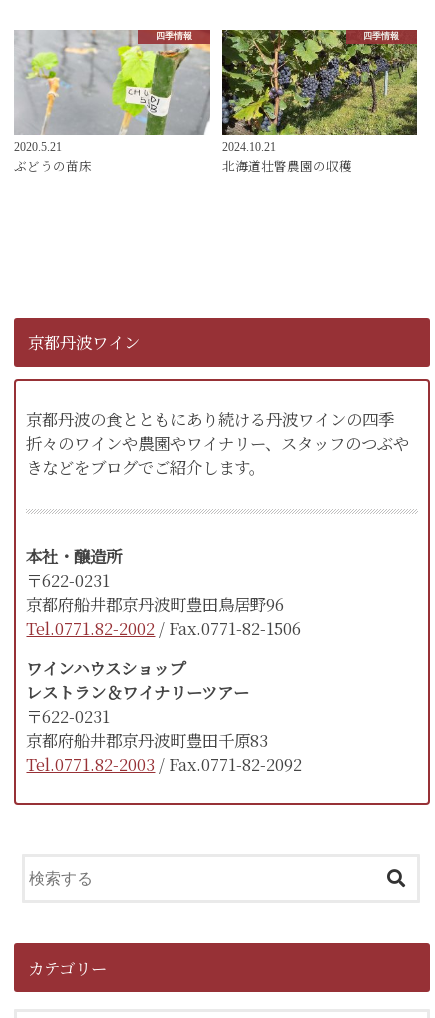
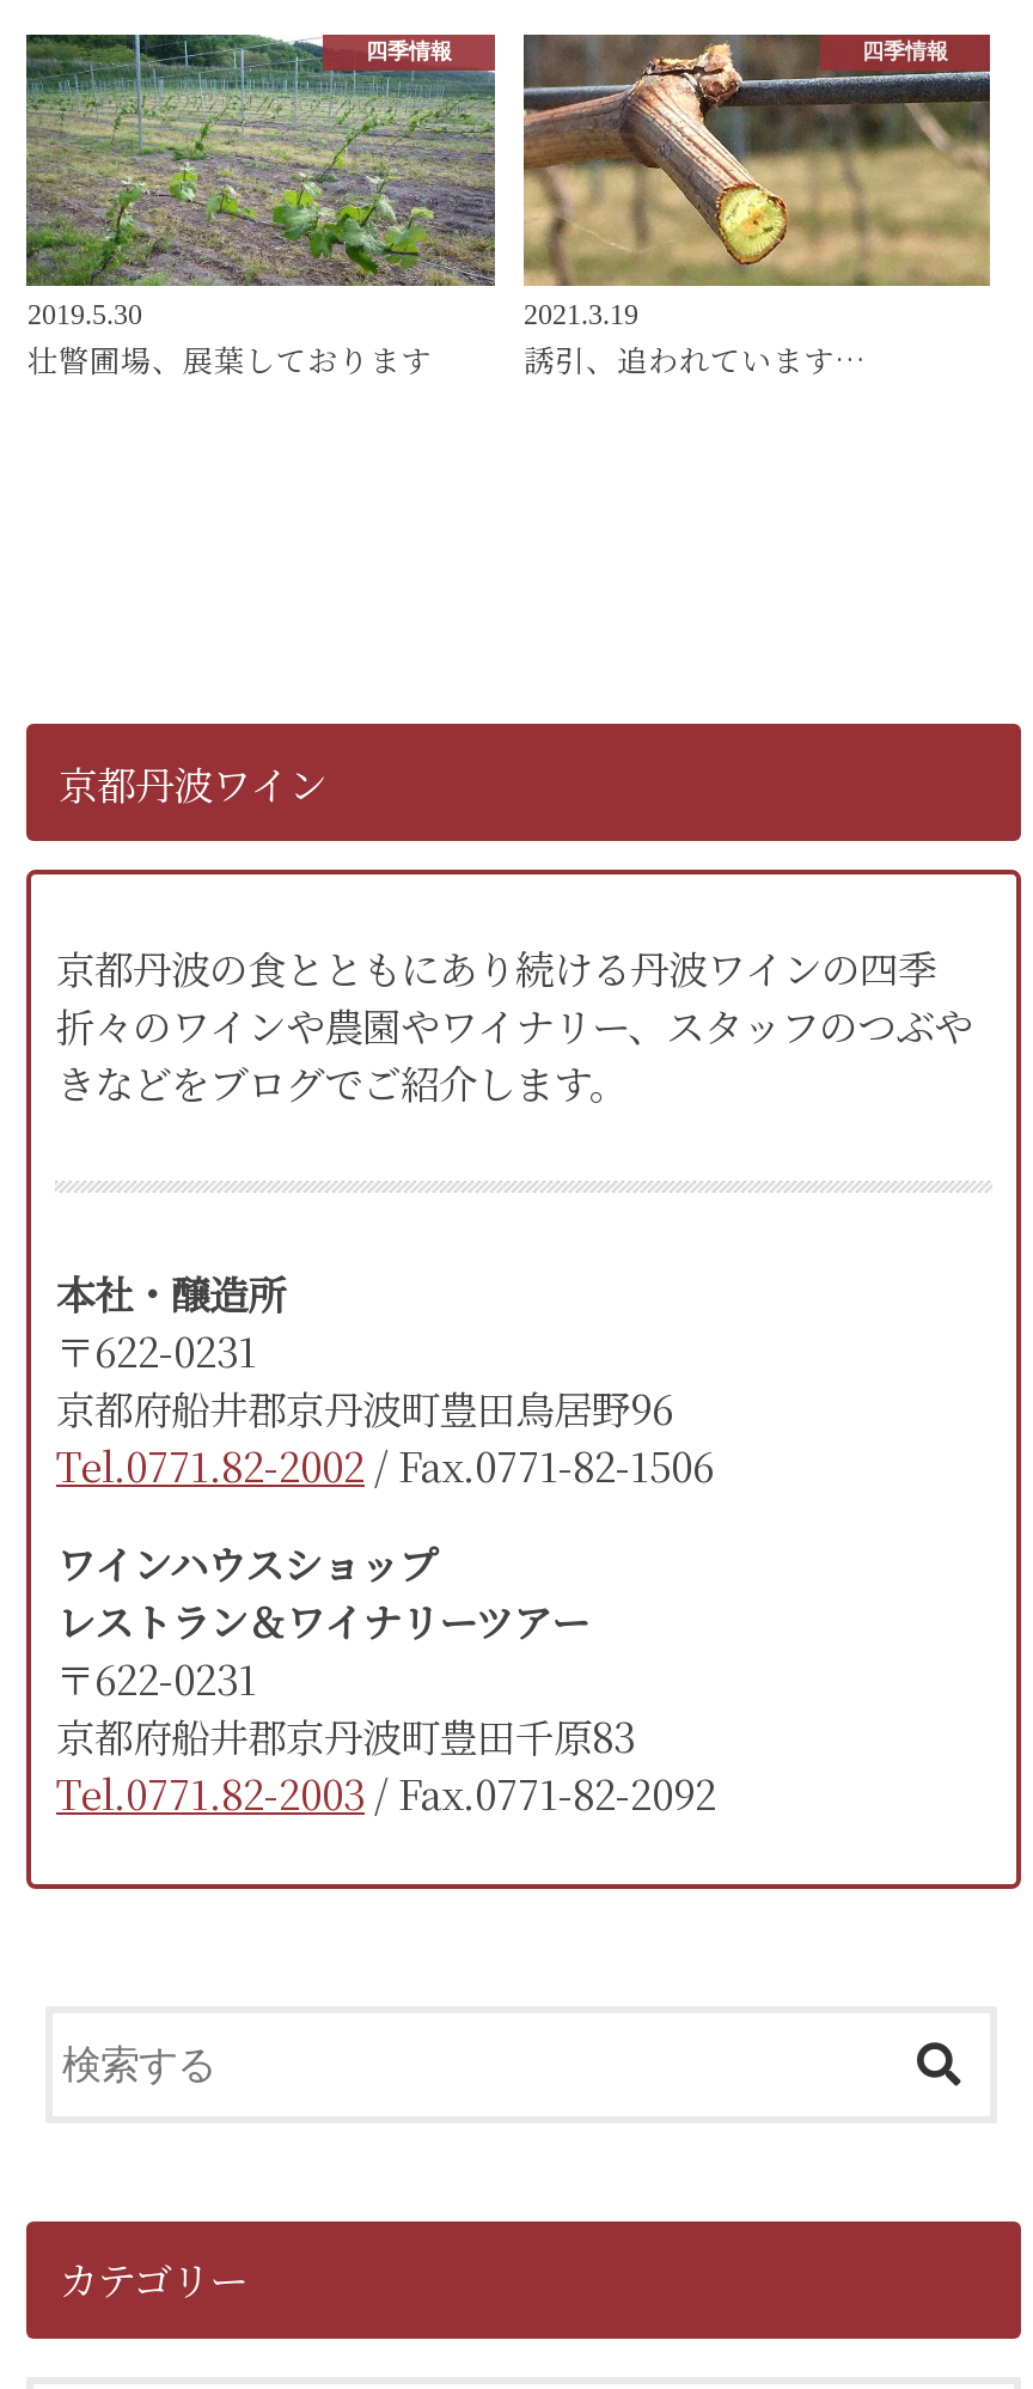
- [image]
- 2020.5.21
- ぶどうの苗床
+ [image]
+ 2019.5.30
+ 壮瞥圃場、展葉しております

- [image]
- 2024.10.21
- 北海道壮瞥農園の収穫
+ [image]
+ 2021.3.19
+ 誘引、追われています…
